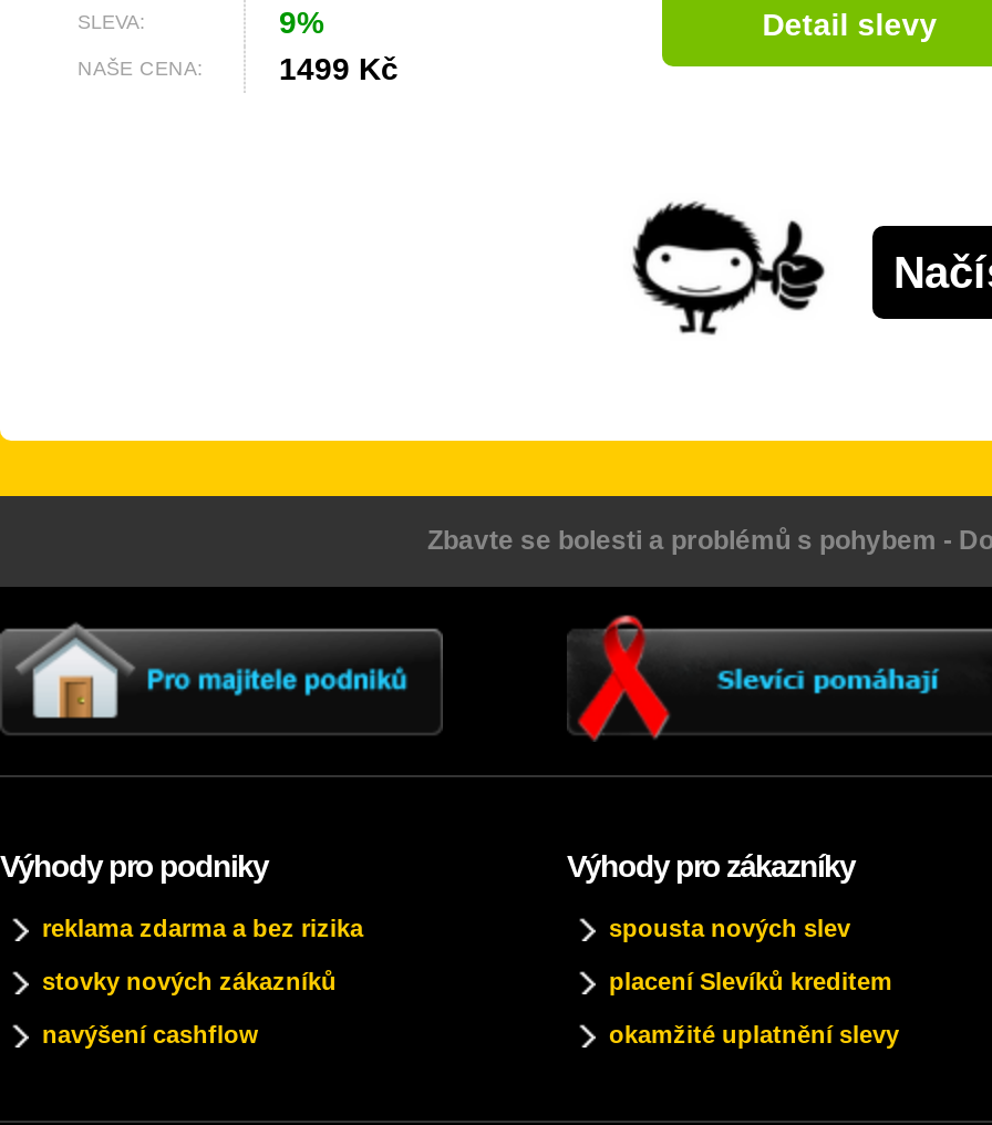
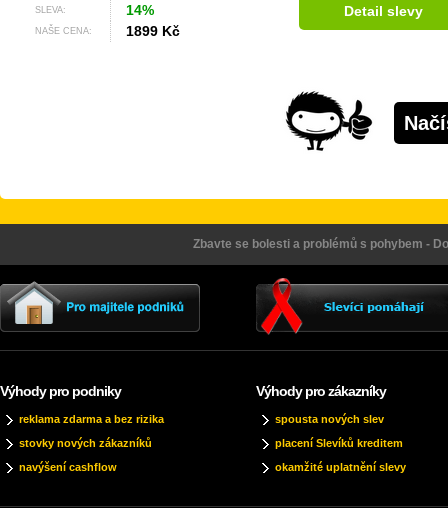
- 9%
+ 14%

- 1499 Kč
+ 1899 Kč
